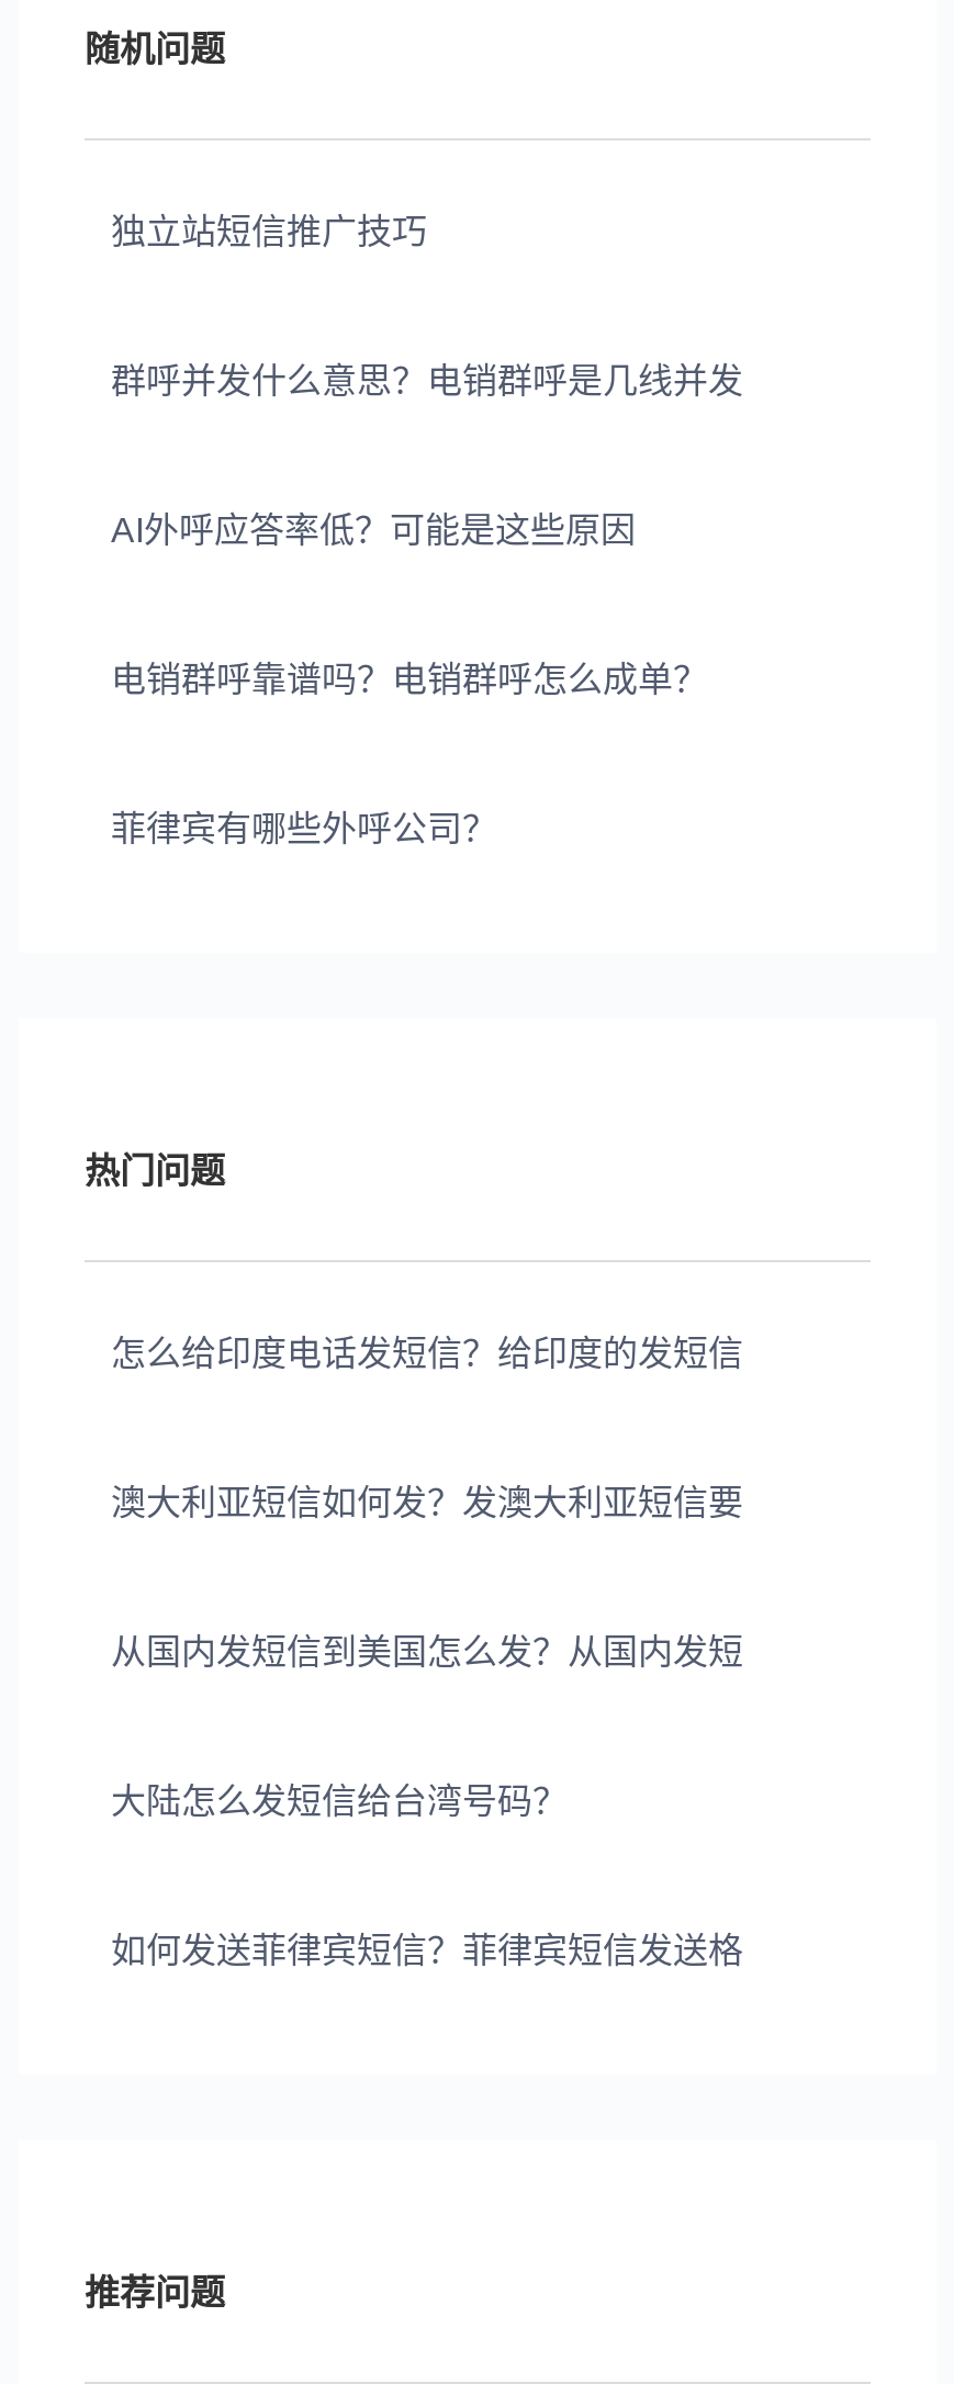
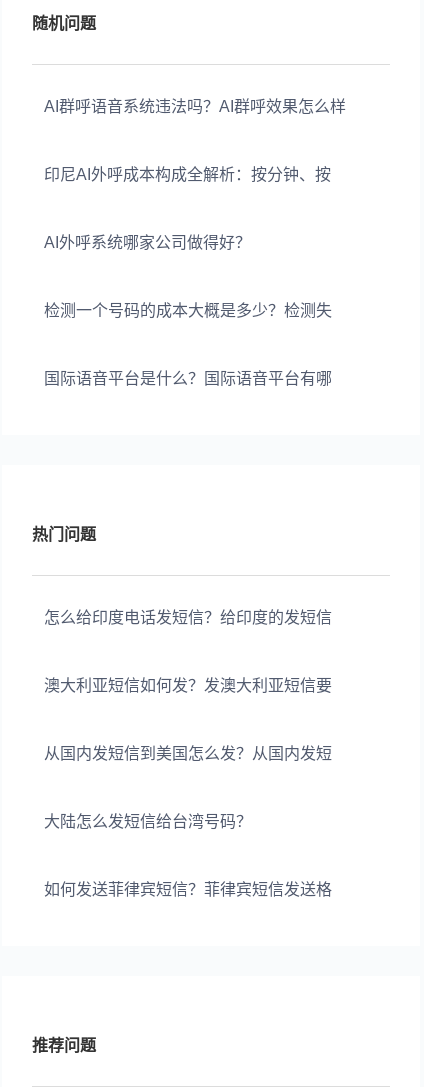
- 独立站短信推广技巧
+ AI群呼语音系统违法吗？AI群呼效果怎么样

- 群呼并发什么意思？电销群呼是几线并发
+ 印尼AI外呼成本构成全解析：按分钟、按

- AI外呼应答率低？可能是这些原因
+ AI外呼系统哪家公司做得好？

- 电销群呼靠谱吗？电销群呼怎么成单？
+ 检测一个号码的成本大概是多少？检测失

- 菲律宾有哪些外呼公司？
+ 国际语音平台是什么？国际语音平台有哪
